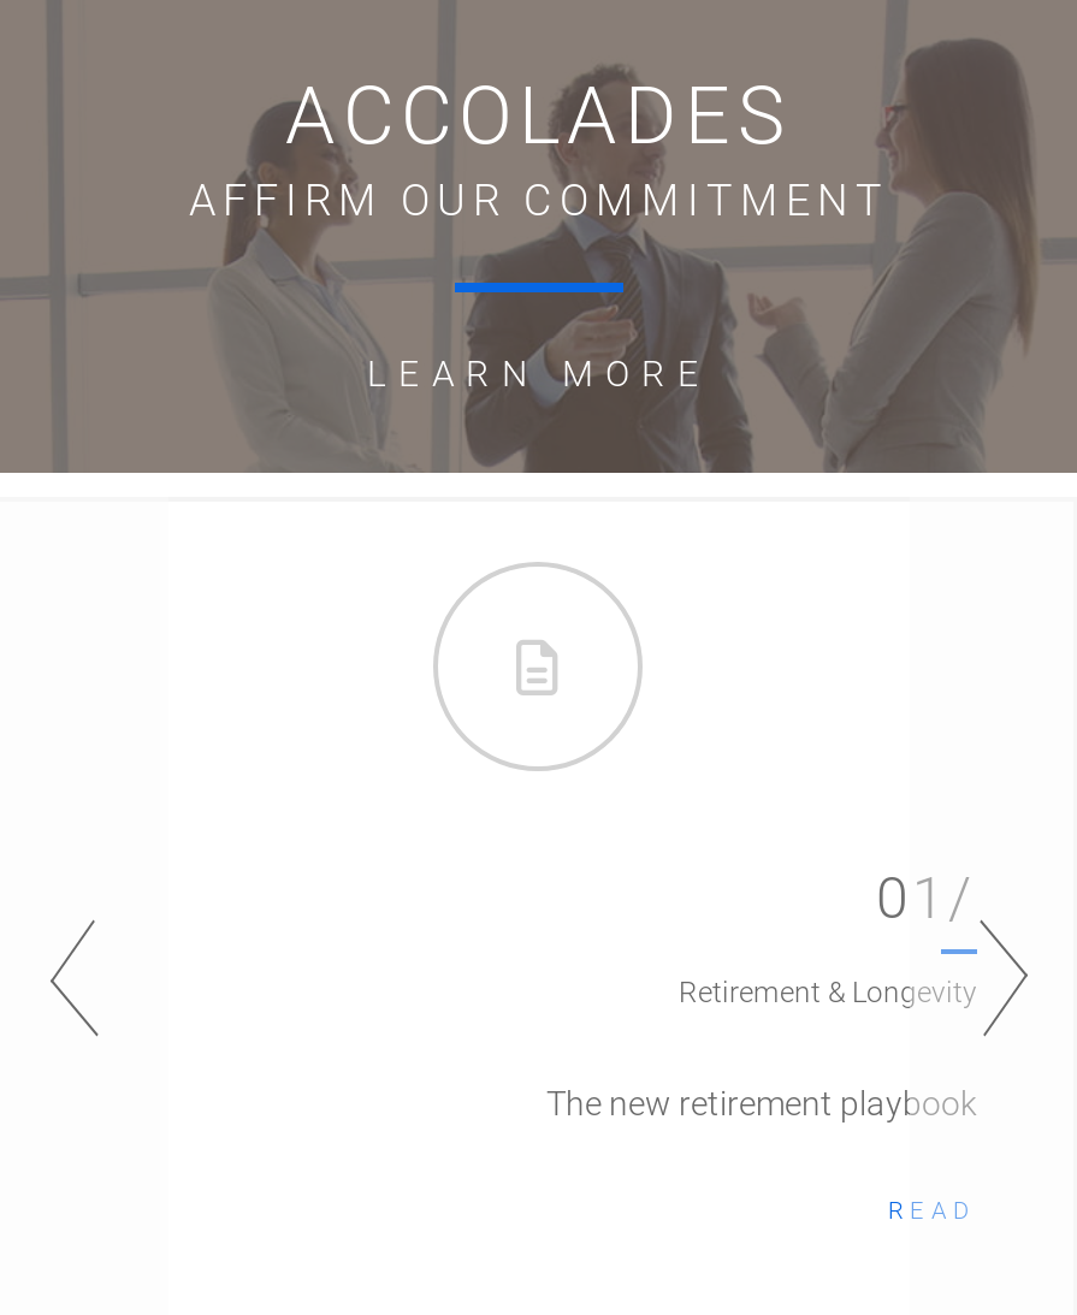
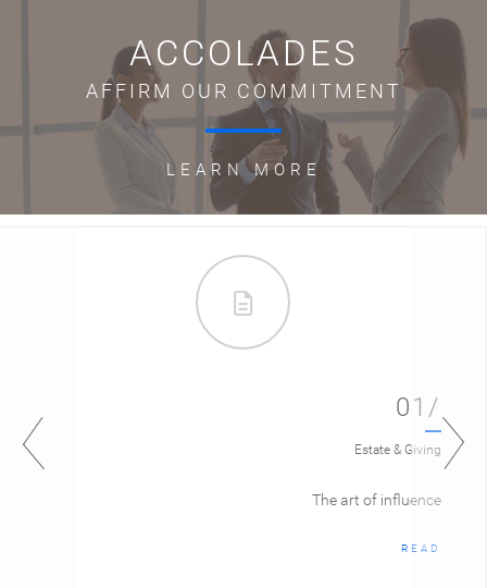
- Retirement & Longevity
+ Estate & Giving

- The new retirement playbook
+ The art of influence
